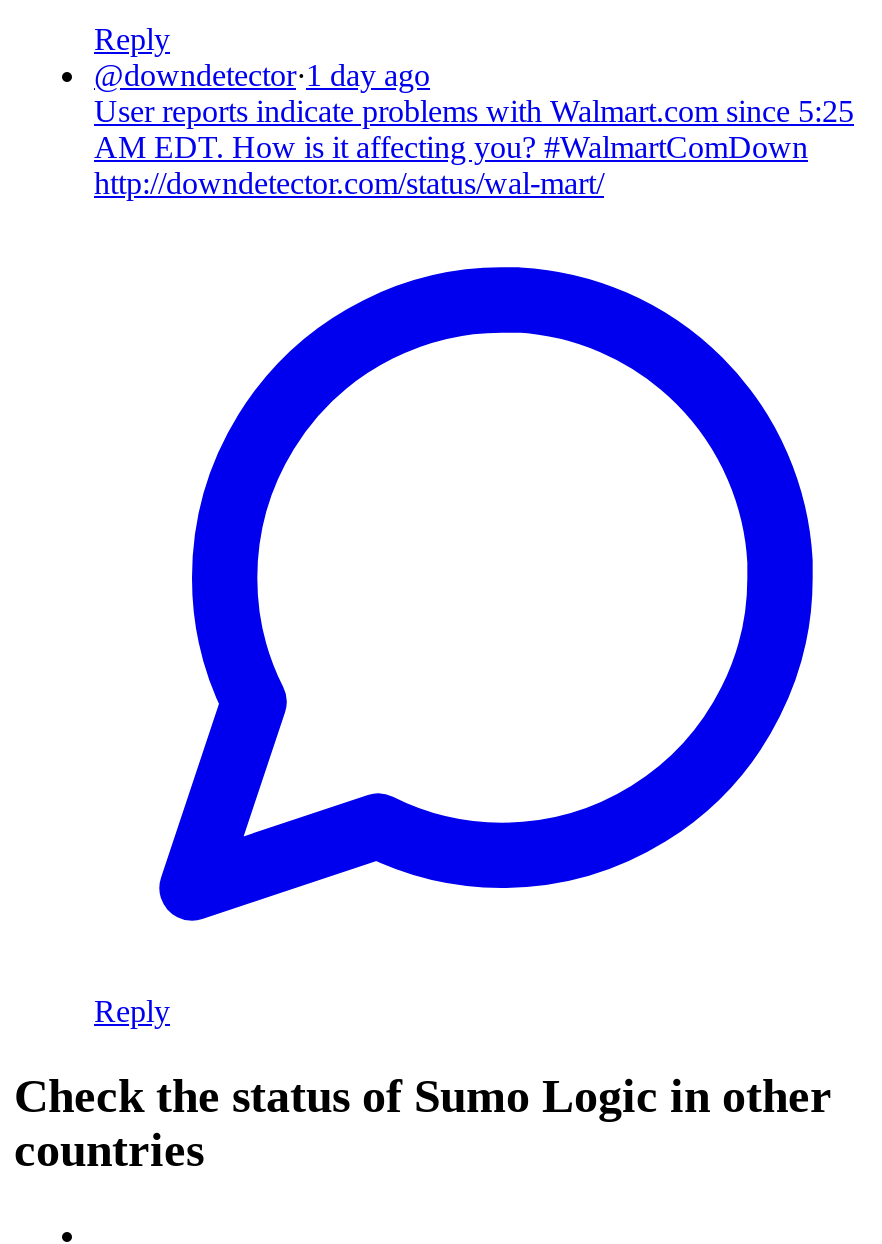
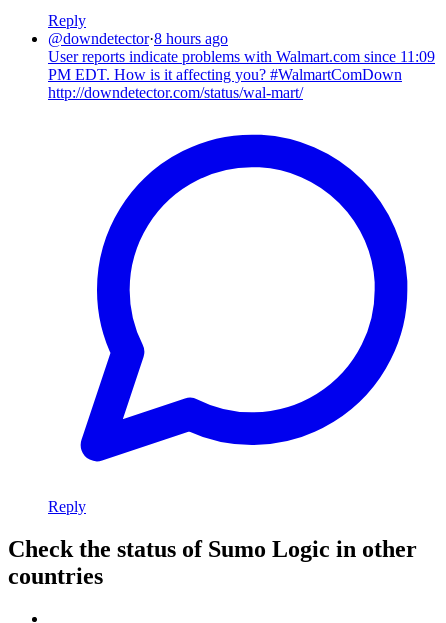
- @downdetector · 1 day ago
+ @downdetector · 8 hours ago

- User reports indicate problems with Walmart.com since 5:25
+ User reports indicate problems with Walmart.com since 11:09

- AM EDT. How is it affecting you? #WalmartComDown
+ PM EDT. How is it affecting you? #WalmartComDown
